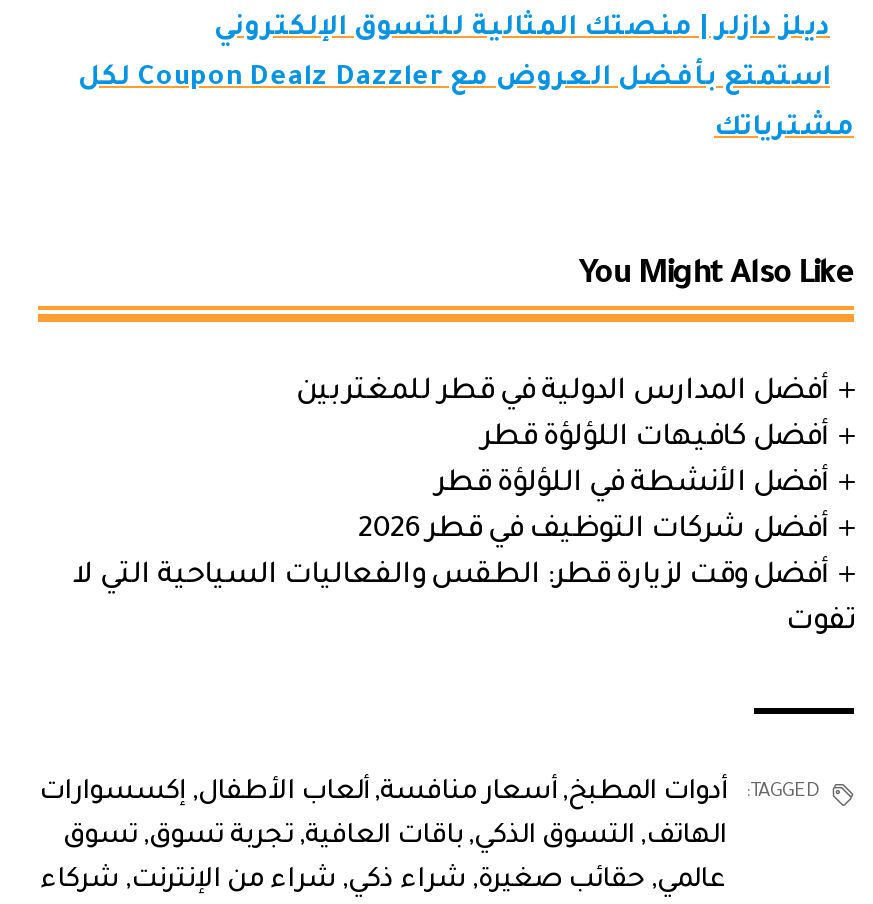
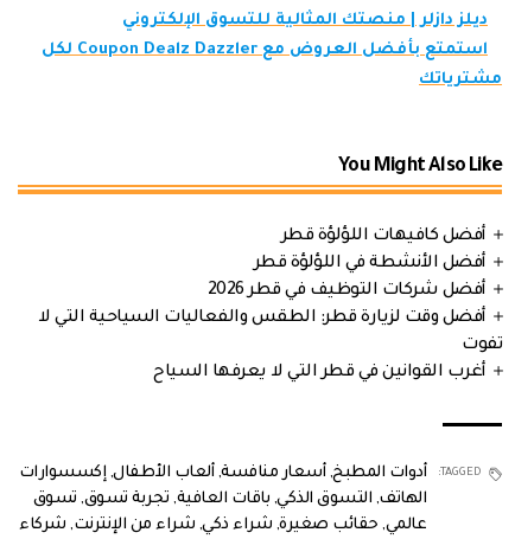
- أفضل المدارس الدولية في قطر للمغتربين

moved up: أفضل كافيهات اللؤلؤة قطر | أفضل الأنشطة في اللؤلؤة قطر | أفضل وقت لزيارة قطر: الطقس والفعاليات السياحية التي لا | تفوت

+ أغرب القوانين في قطر التي لا يعرفها السياح
